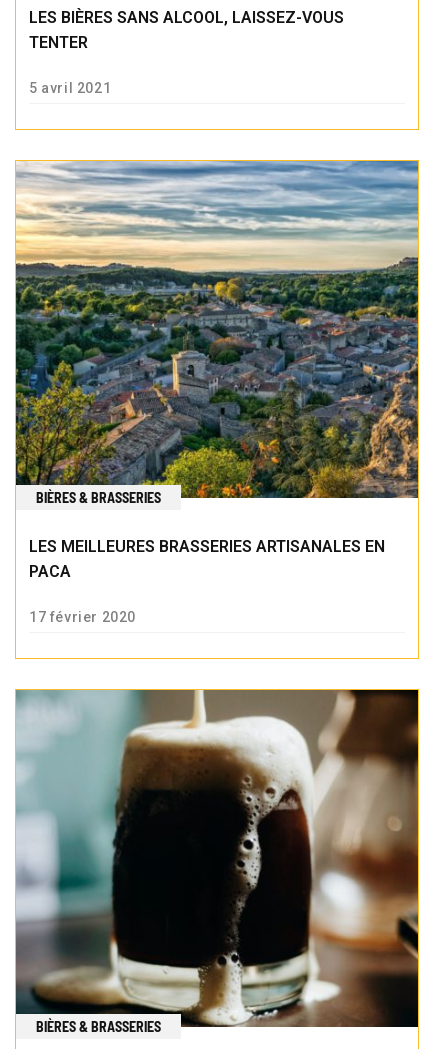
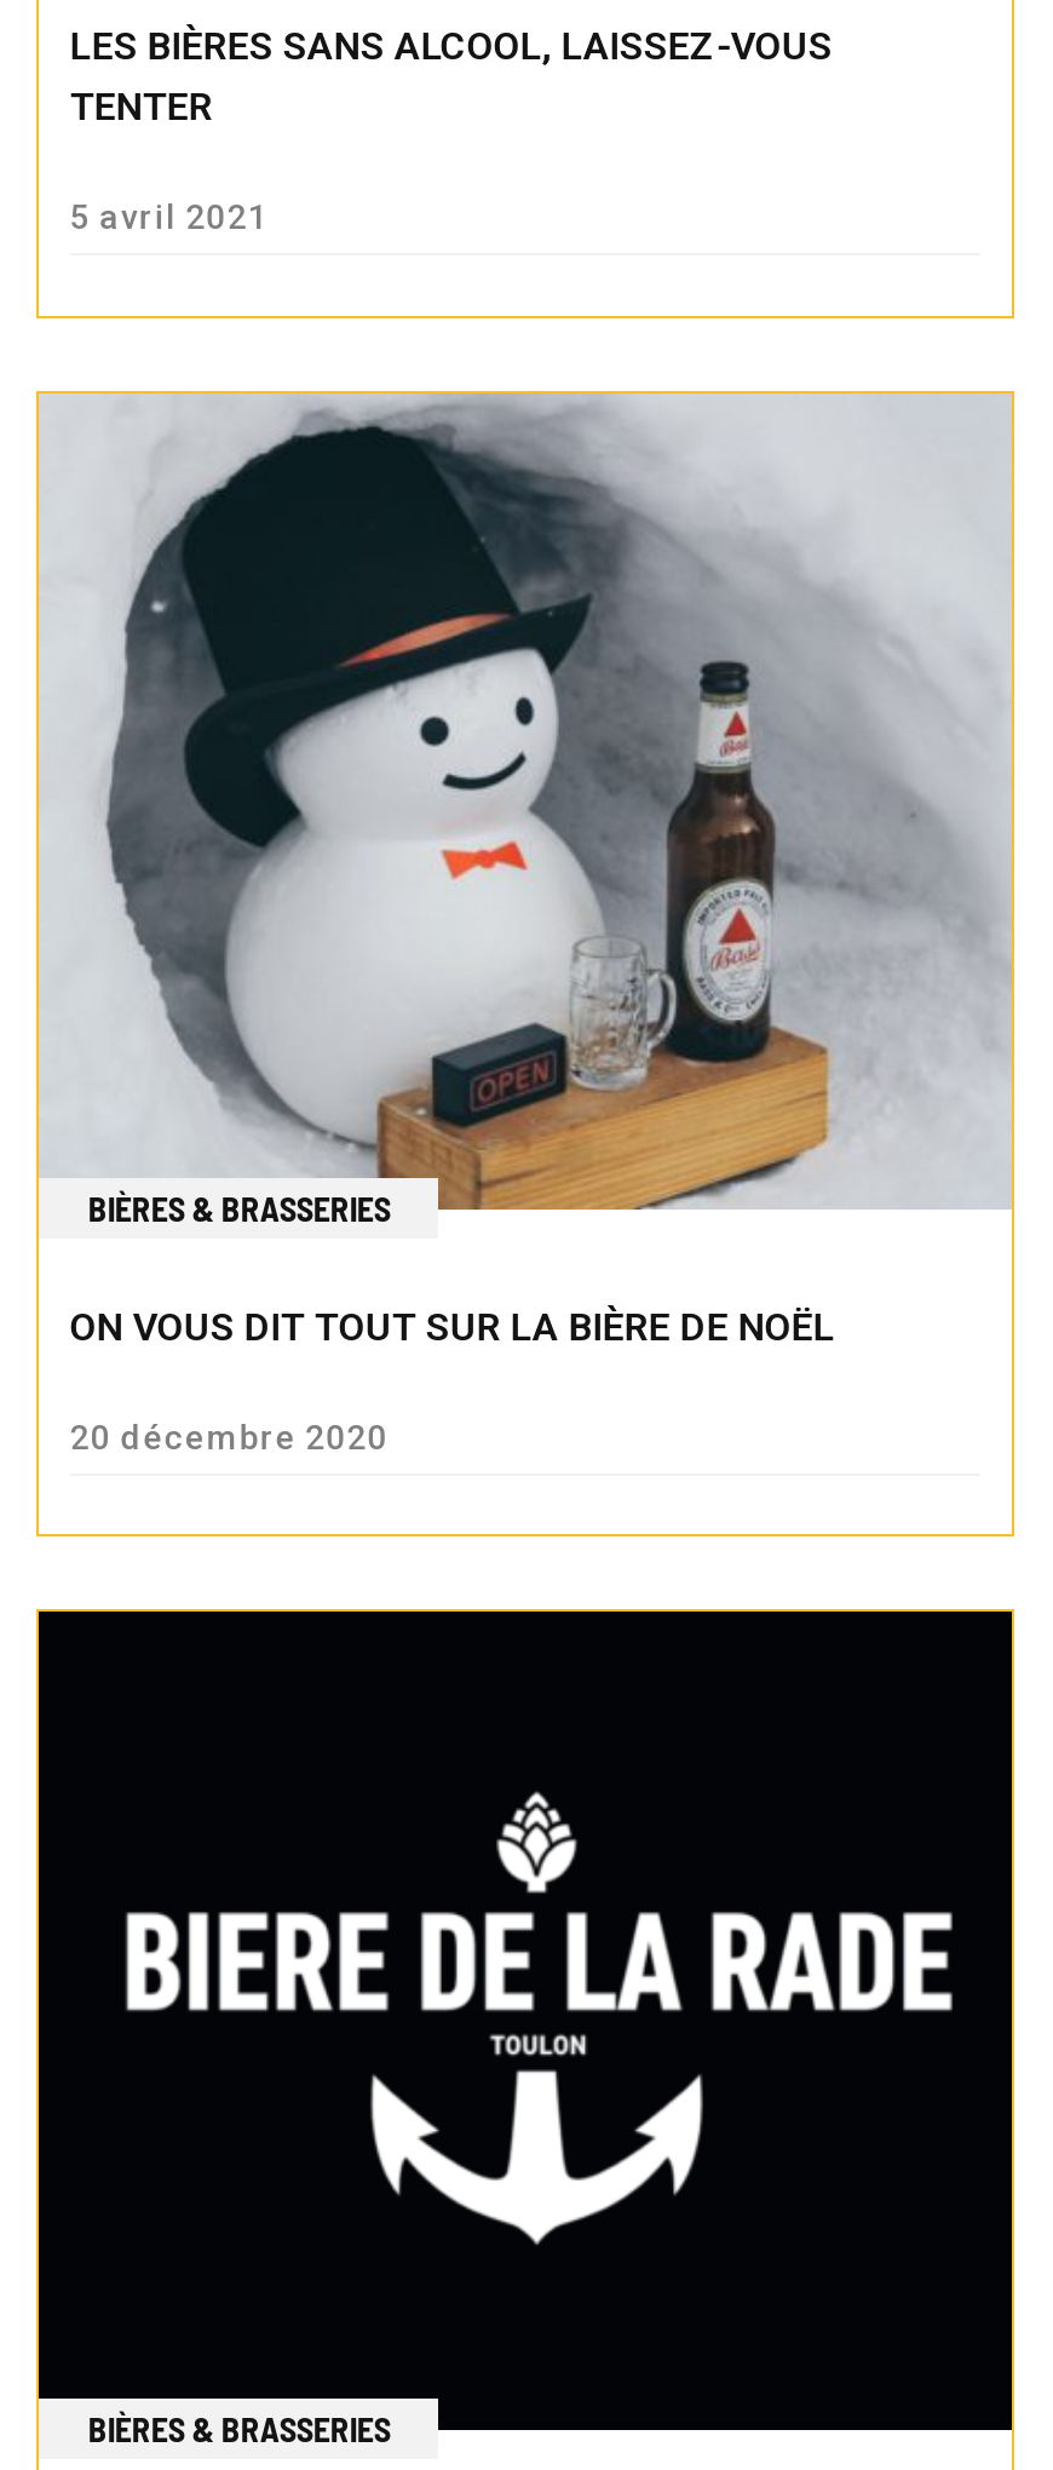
- [image]
- LES MEILLEURES BRASSERIES ARTISANALES EN
- PACA
+ [image]
+ ON VOUS DIT TOUT SUR LA BIÈRE DE NOËL

- 17 février 2020
+ 20 décembre 2020

- [image]
+ [image]
